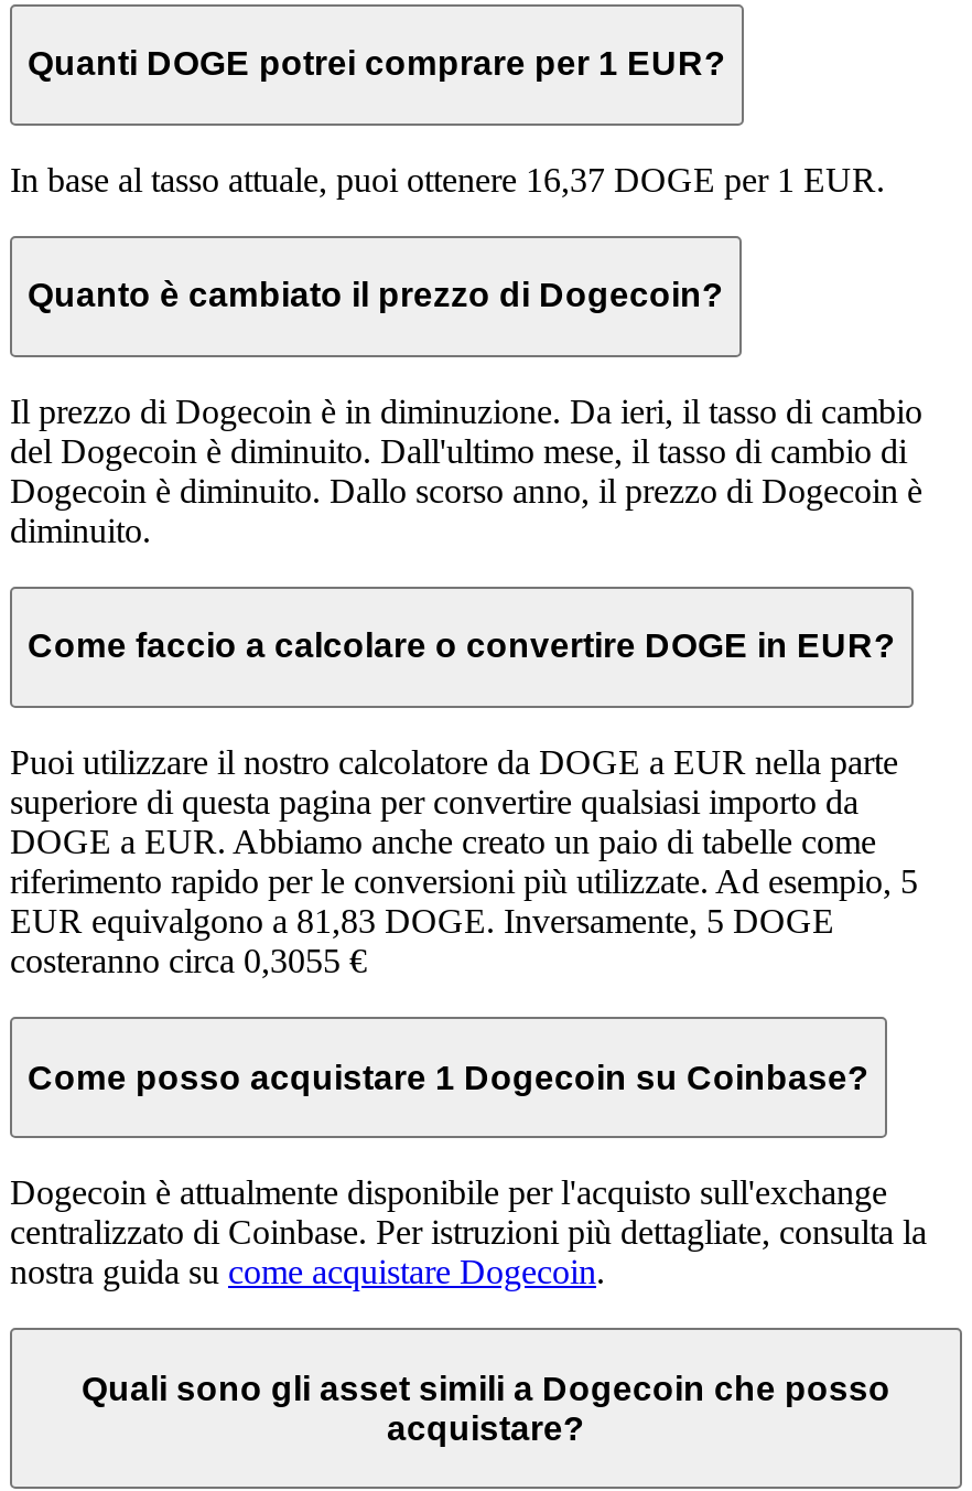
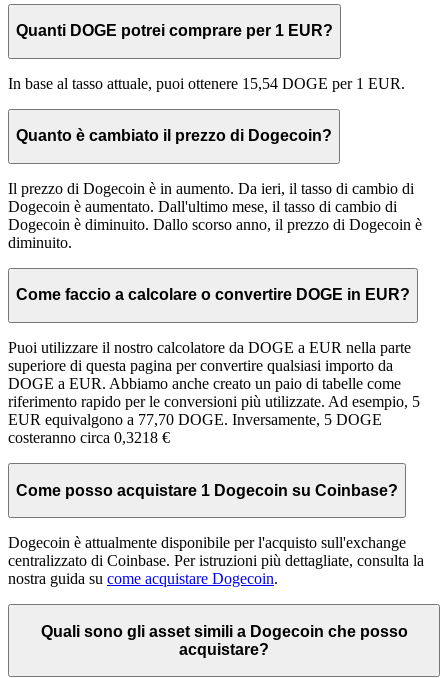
- In base al tasso attuale, puoi ottenere 16,37 DOGE per 1 EUR.
+ In base al tasso attuale, puoi ottenere 15,54 DOGE per 1 EUR.

- Il prezzo di Dogecoin è in diminuzione. Da ieri, il tasso di cambio
- del Dogecoin è diminuito. Dall'ultimo mese, il tasso di cambio di
+ Il prezzo di Dogecoin è in aumento. Da ieri, il tasso di cambio di
+ Dogecoin è aumentato. Dall'ultimo mese, il tasso di cambio di

- EUR equivalgono a 81,83 DOGE. Inversamente, 5 DOGE
+ EUR equivalgono a 77,70 DOGE. Inversamente, 5 DOGE

- costeranno circa 0,3055 €
+ costeranno circa 0,3218 €
